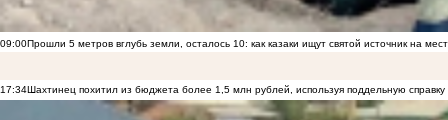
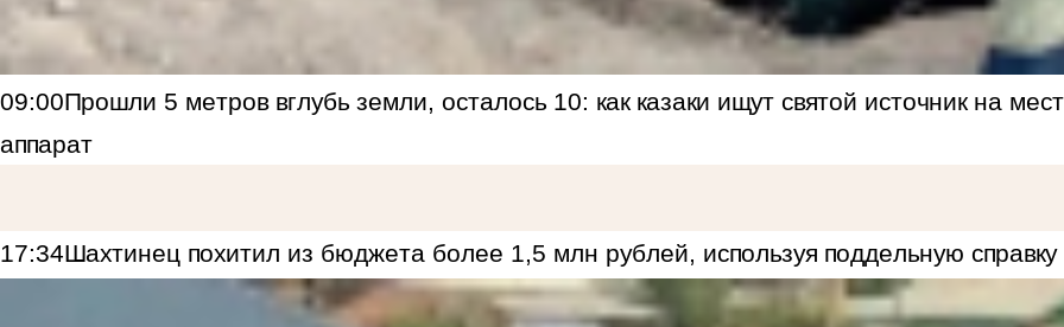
+ аппарат
